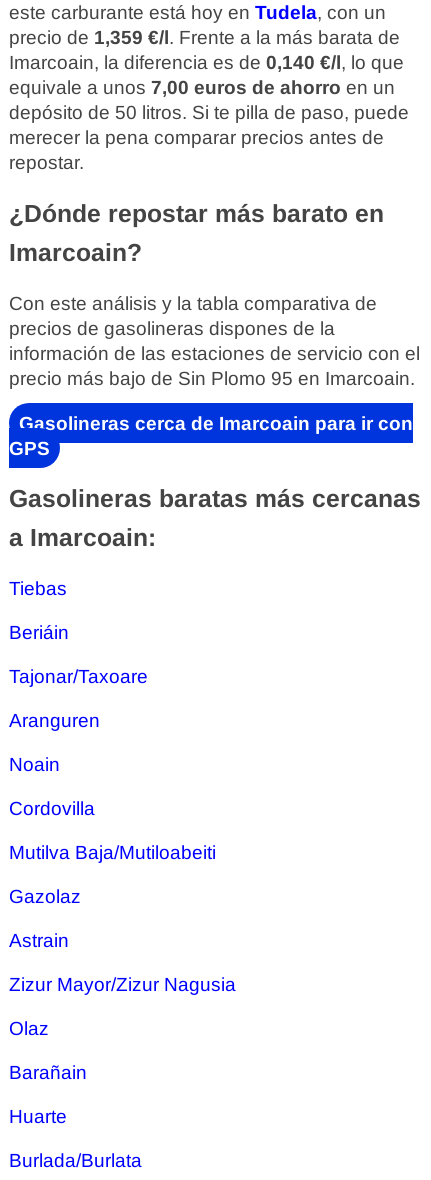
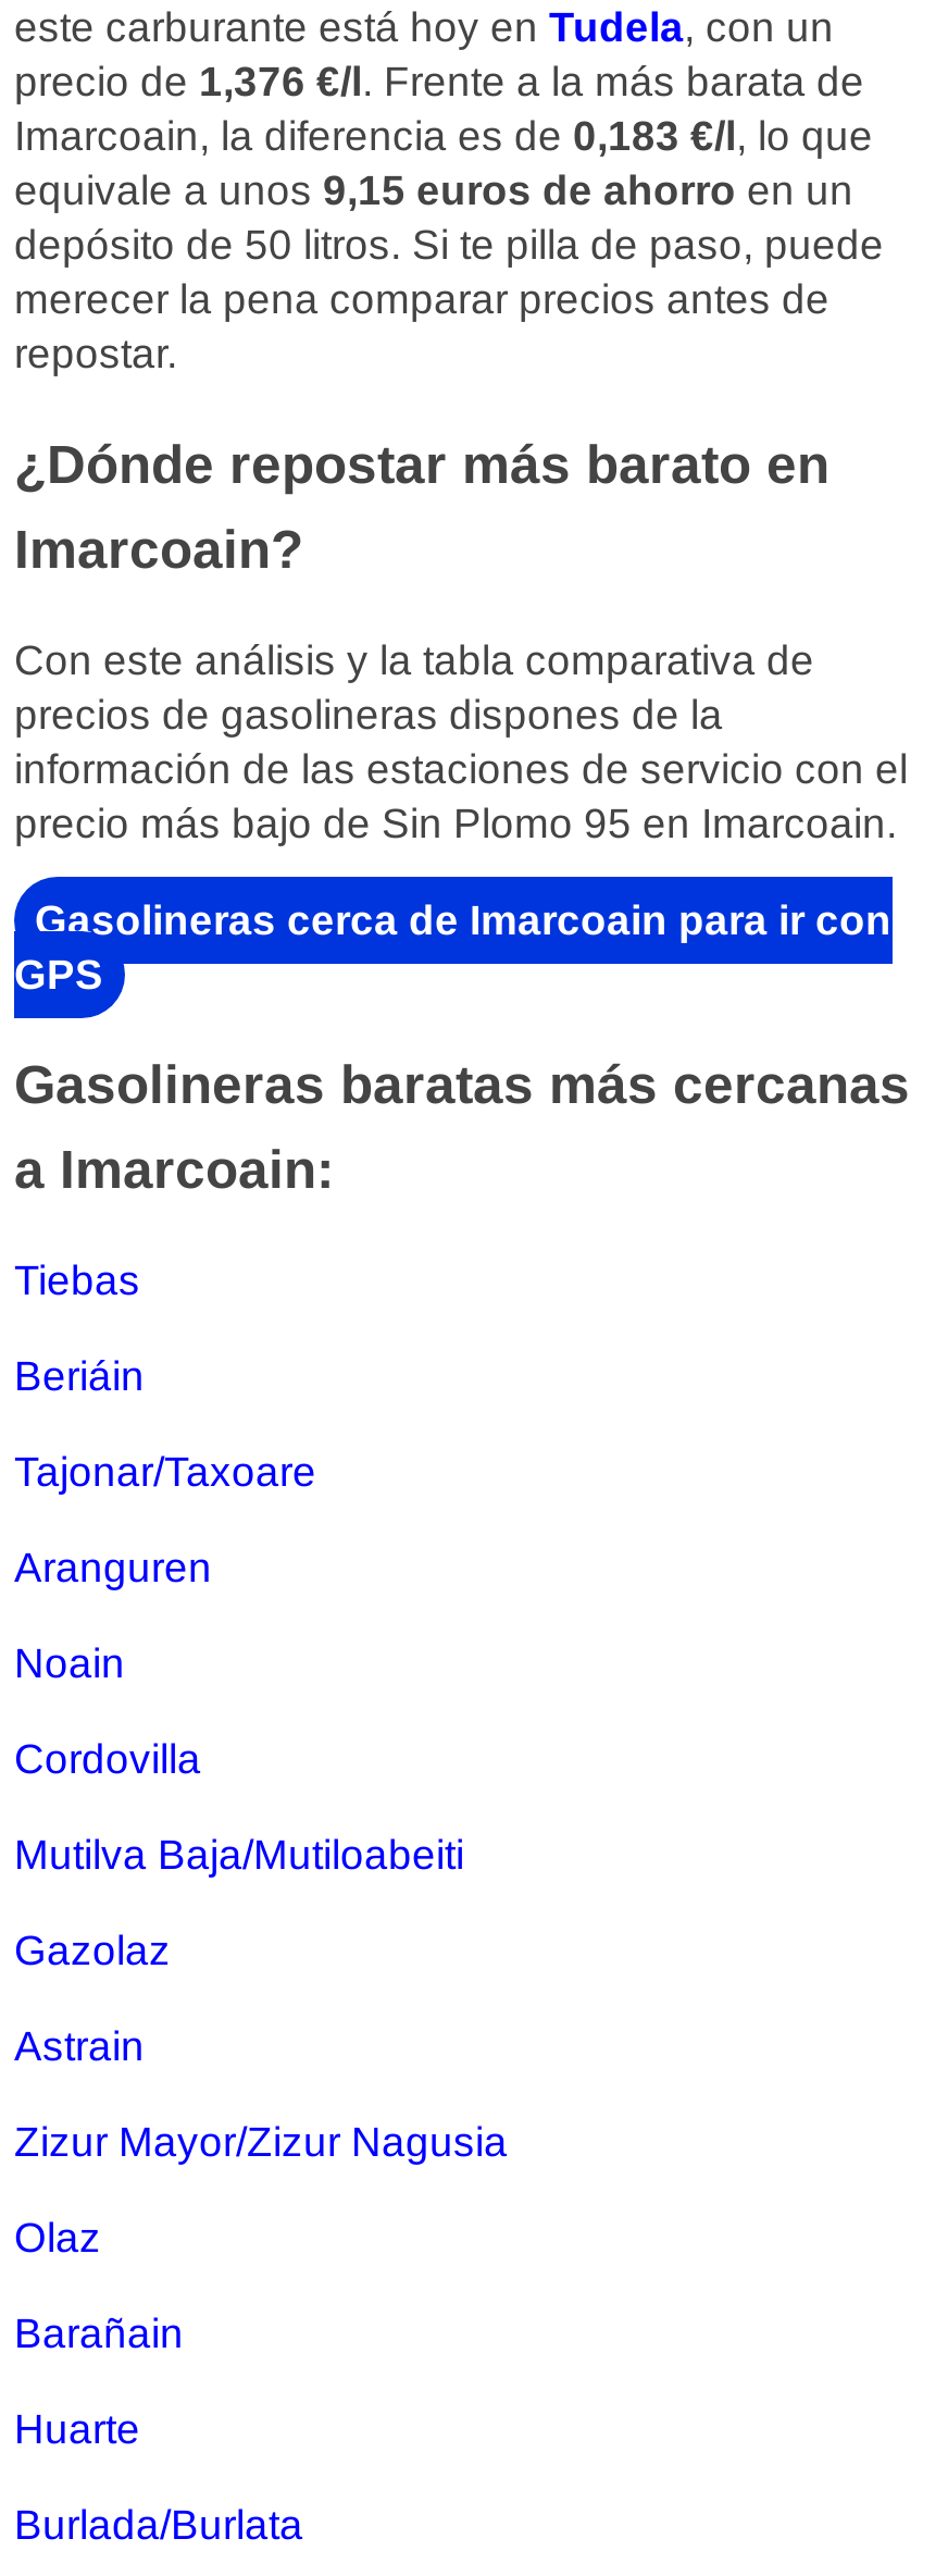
- precio de 1,359 €/l. Frente a la más barata de
+ precio de 1,376 €/l. Frente a la más barata de

- Imarcoain, la diferencia es de 0,140 €/l, lo que
+ Imarcoain, la diferencia es de 0,183 €/l, lo que

- equivale a unos 7,00 euros de ahorro en un
+ equivale a unos 9,15 euros de ahorro en un
